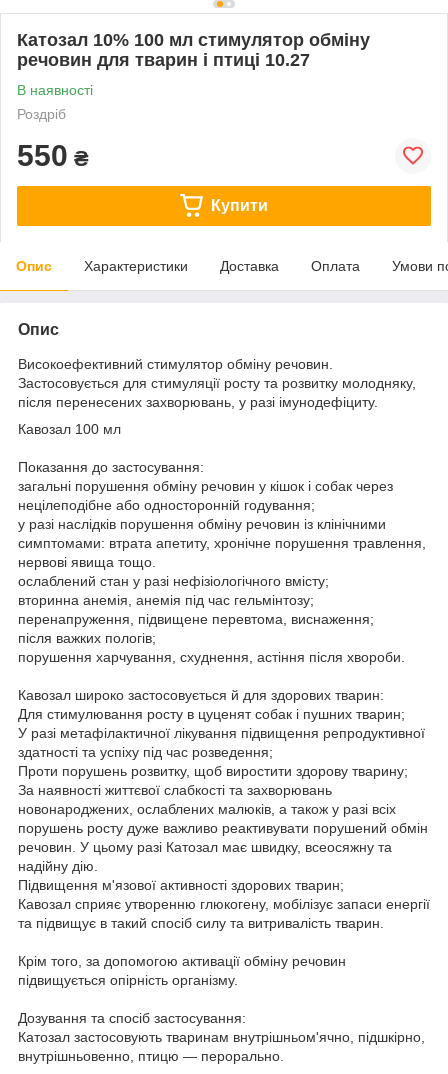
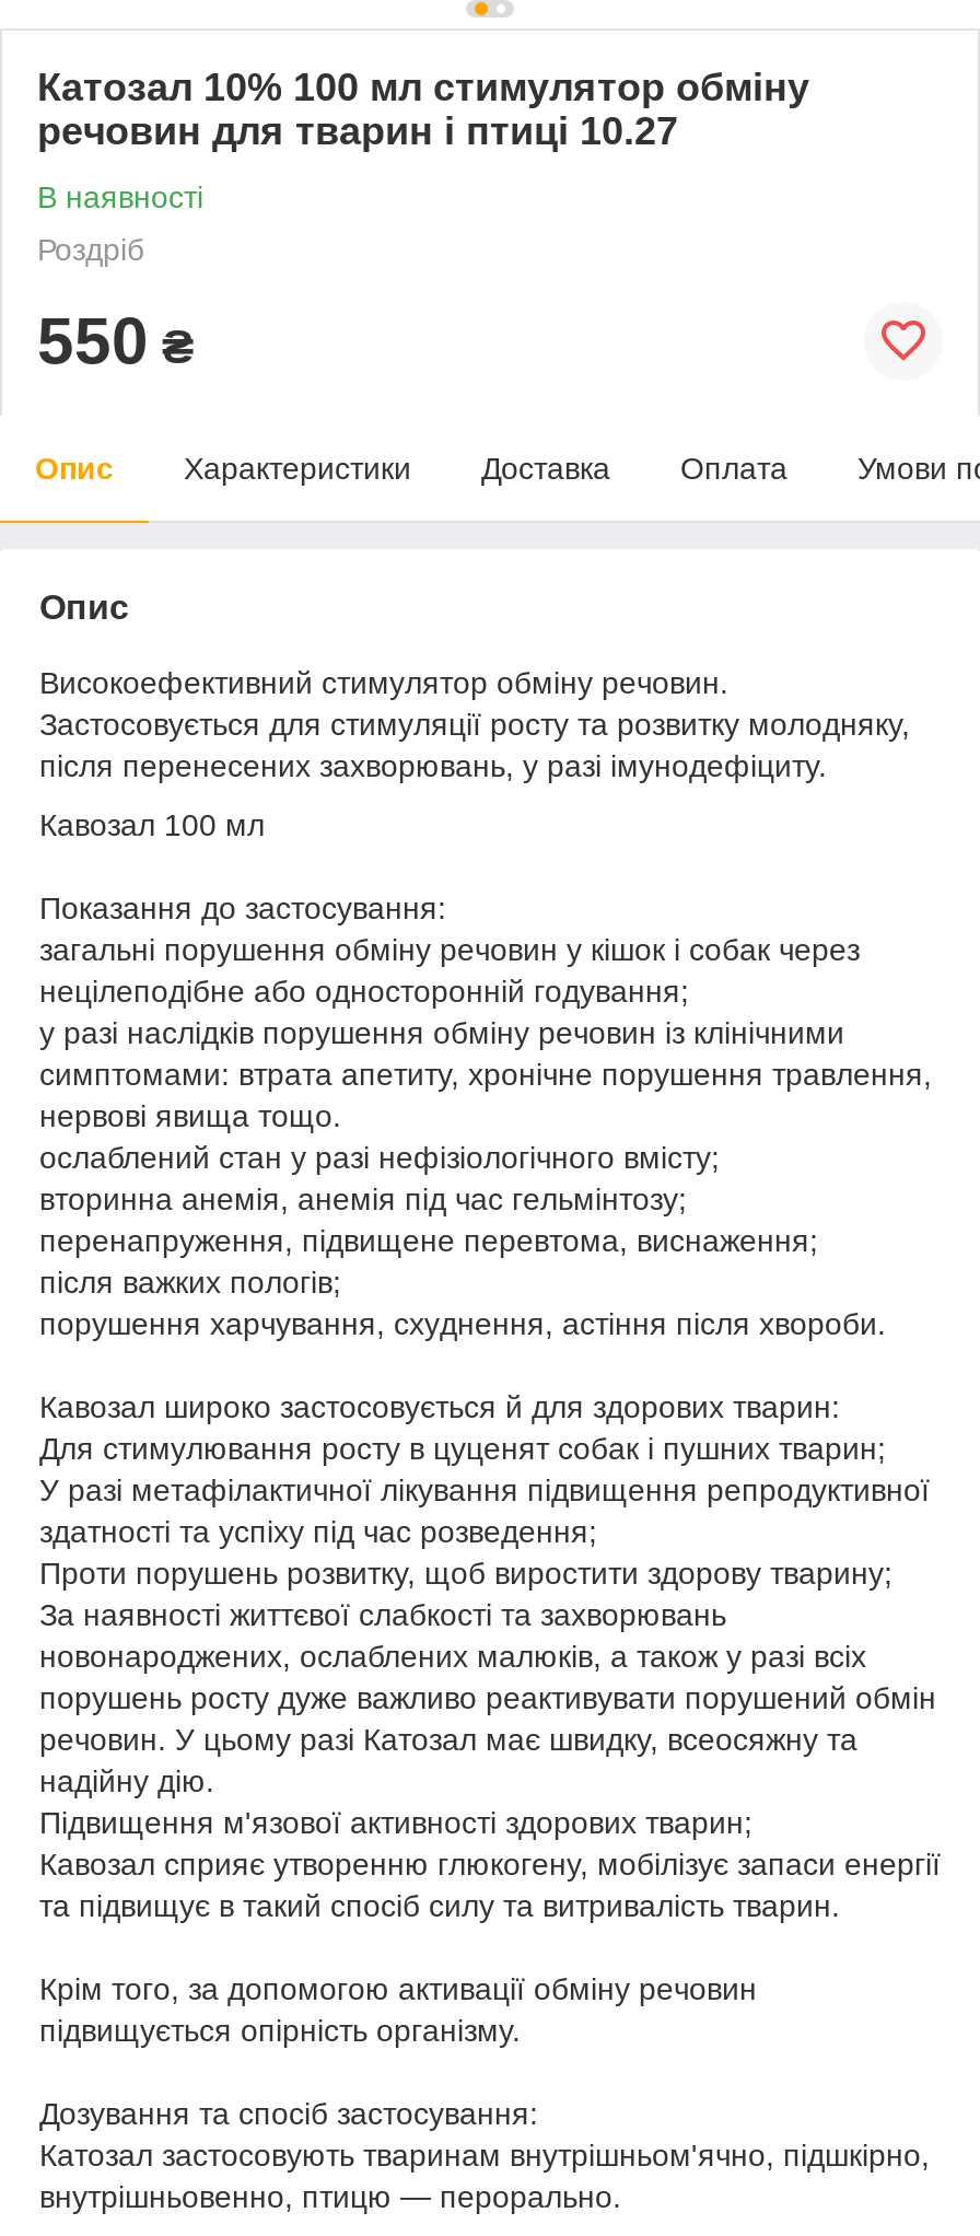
- Купити
